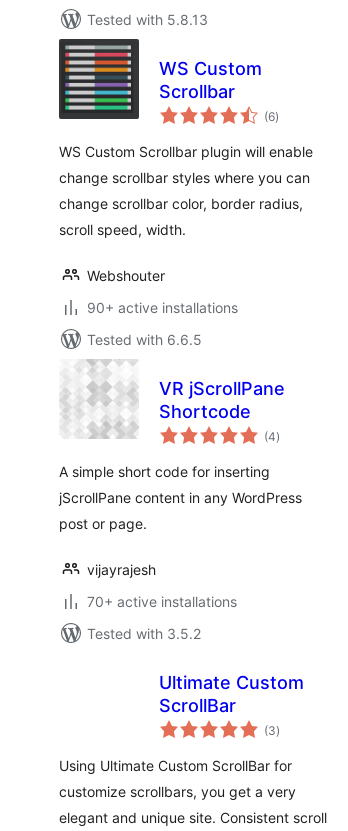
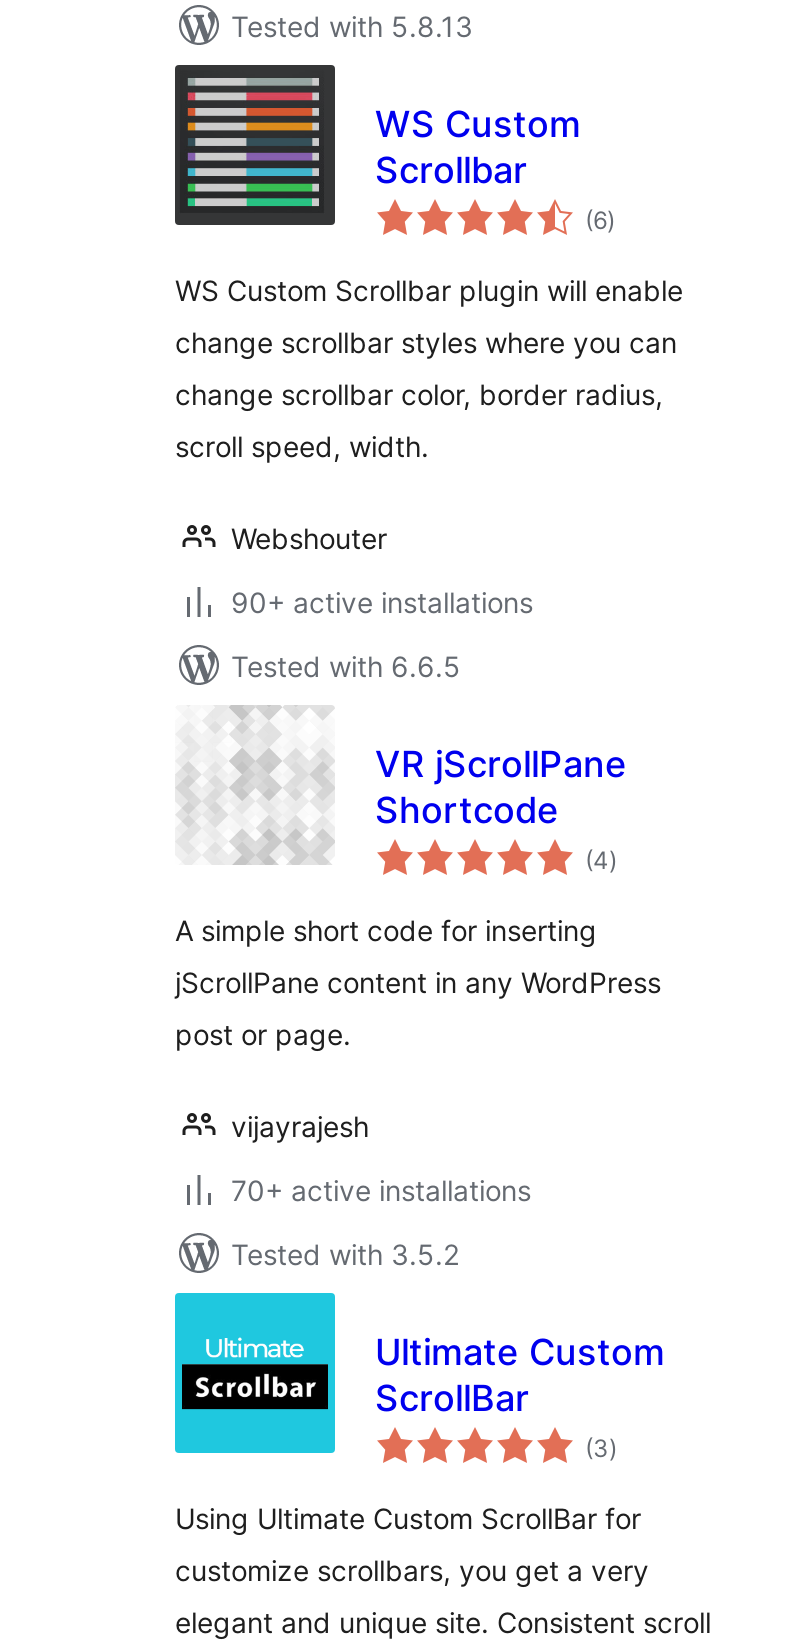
+ [image]
